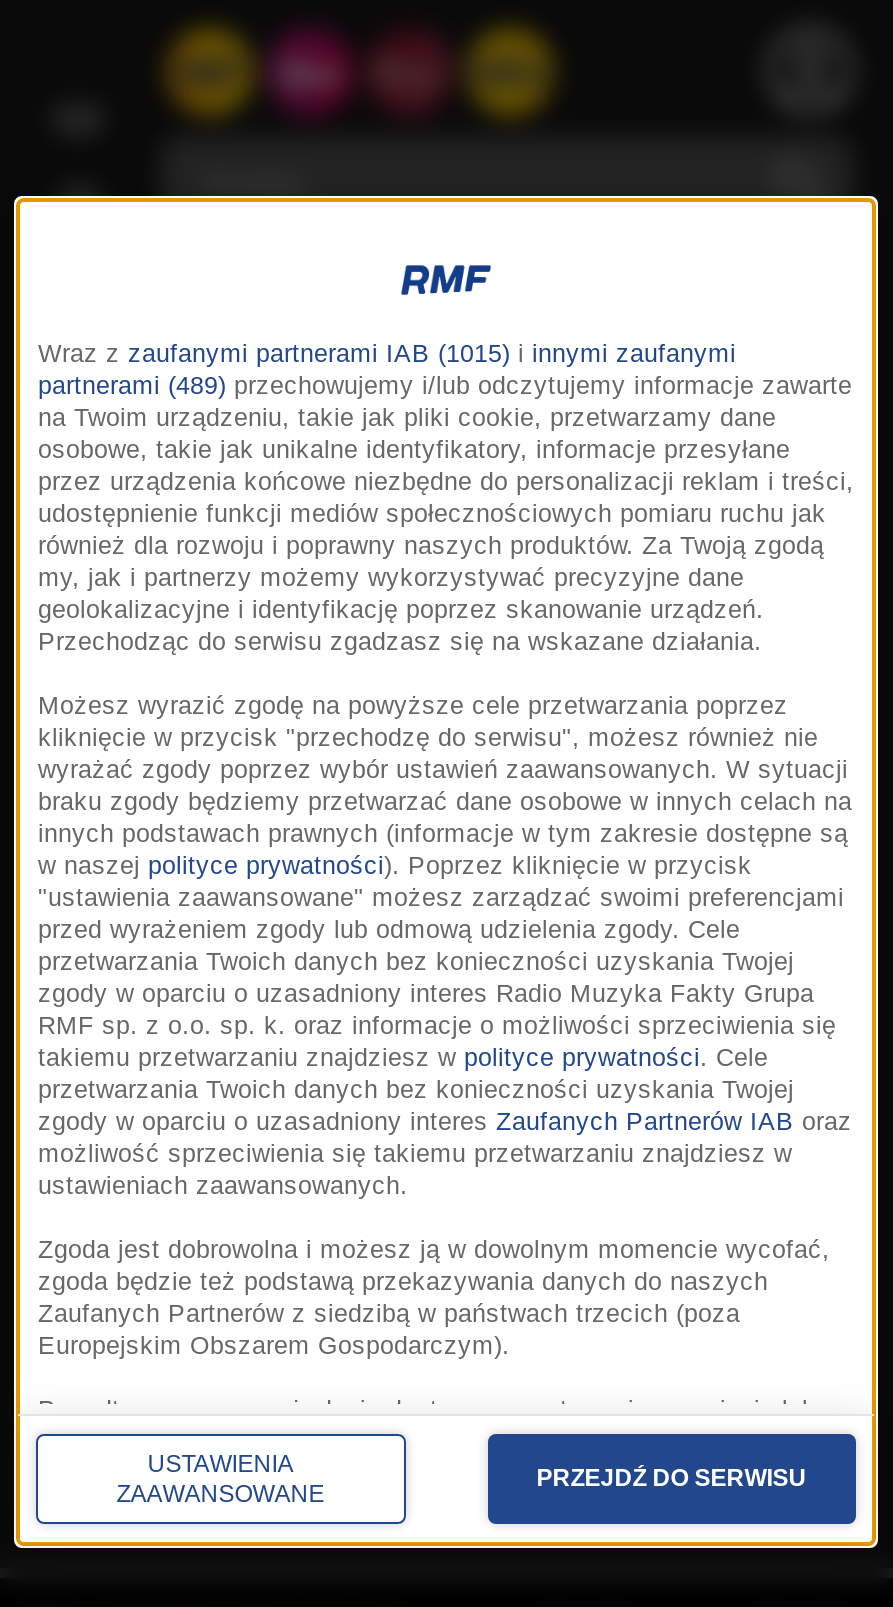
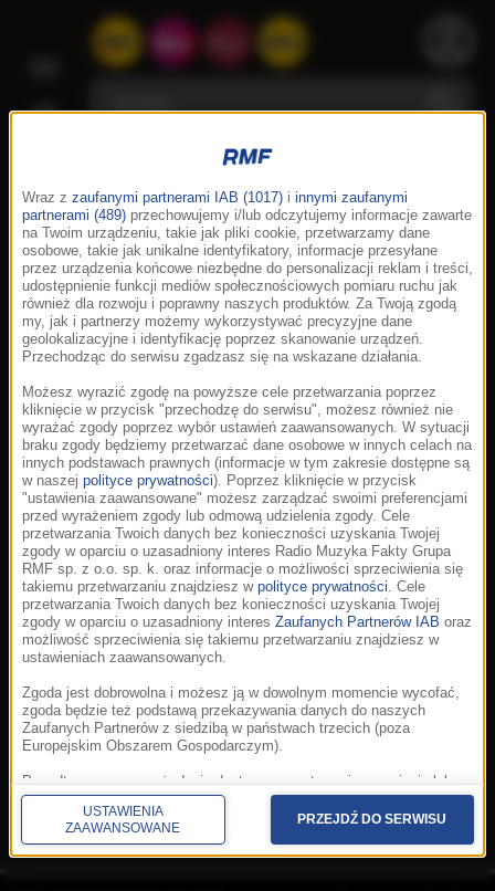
- Wraz z zaufanymi partnerami IAB (1015) i innymi zaufanymi
+ Wraz z zaufanymi partnerami IAB (1017) i innymi zaufanymi
